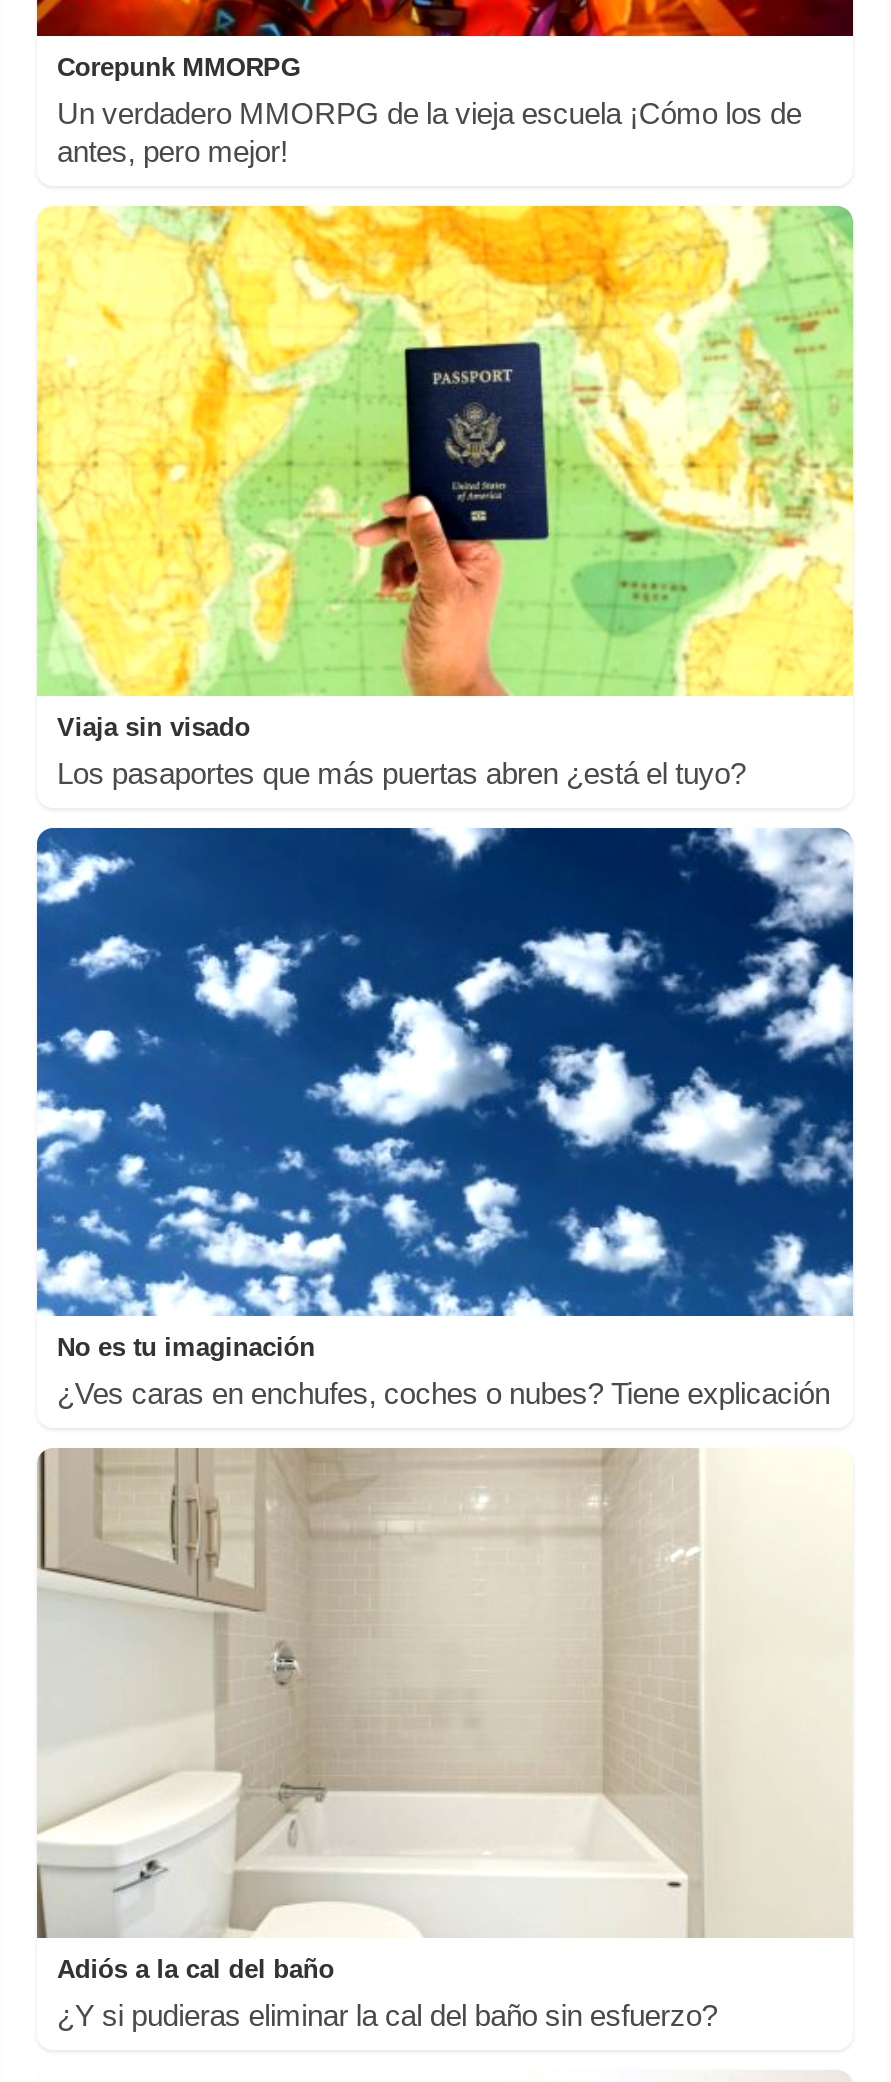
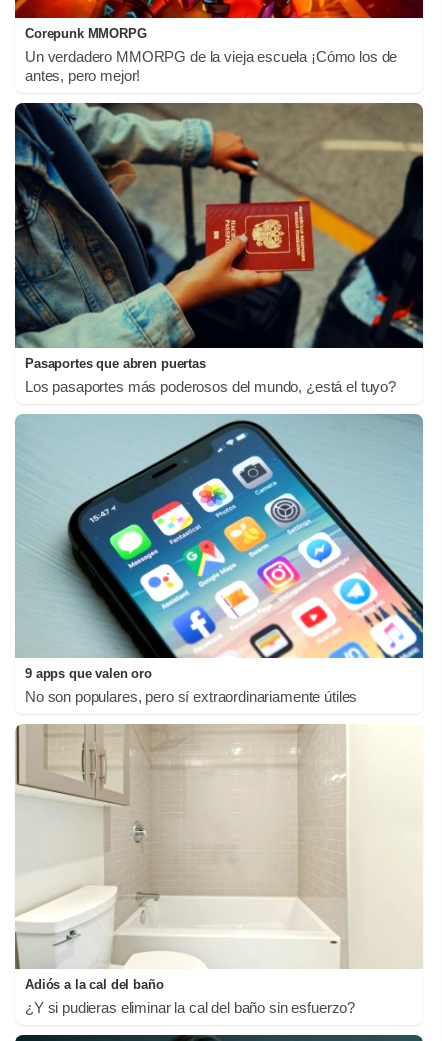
- [image]
- Viaja sin visado
- Los pasaportes que más puertas abren ¿está el tuyo?
+ [image]
+ Pasaportes que abren puertas
+ Los pasaportes más poderosos del mundo, ¿está el tuyo?

- [image]
- No es tu imaginación
- ¿Ves caras en enchufes, coches o nubes? Tiene explicación
+ [image]
+ 9 apps que valen oro
+ No son populares, pero sí extraordinariamente útiles
